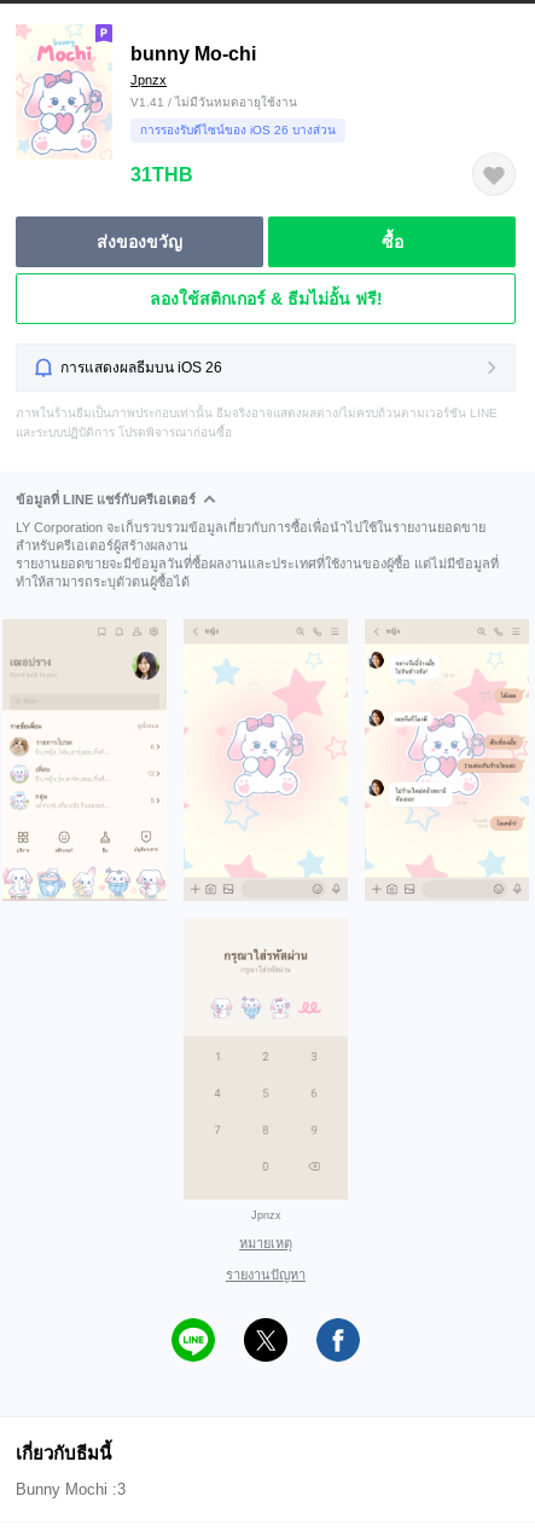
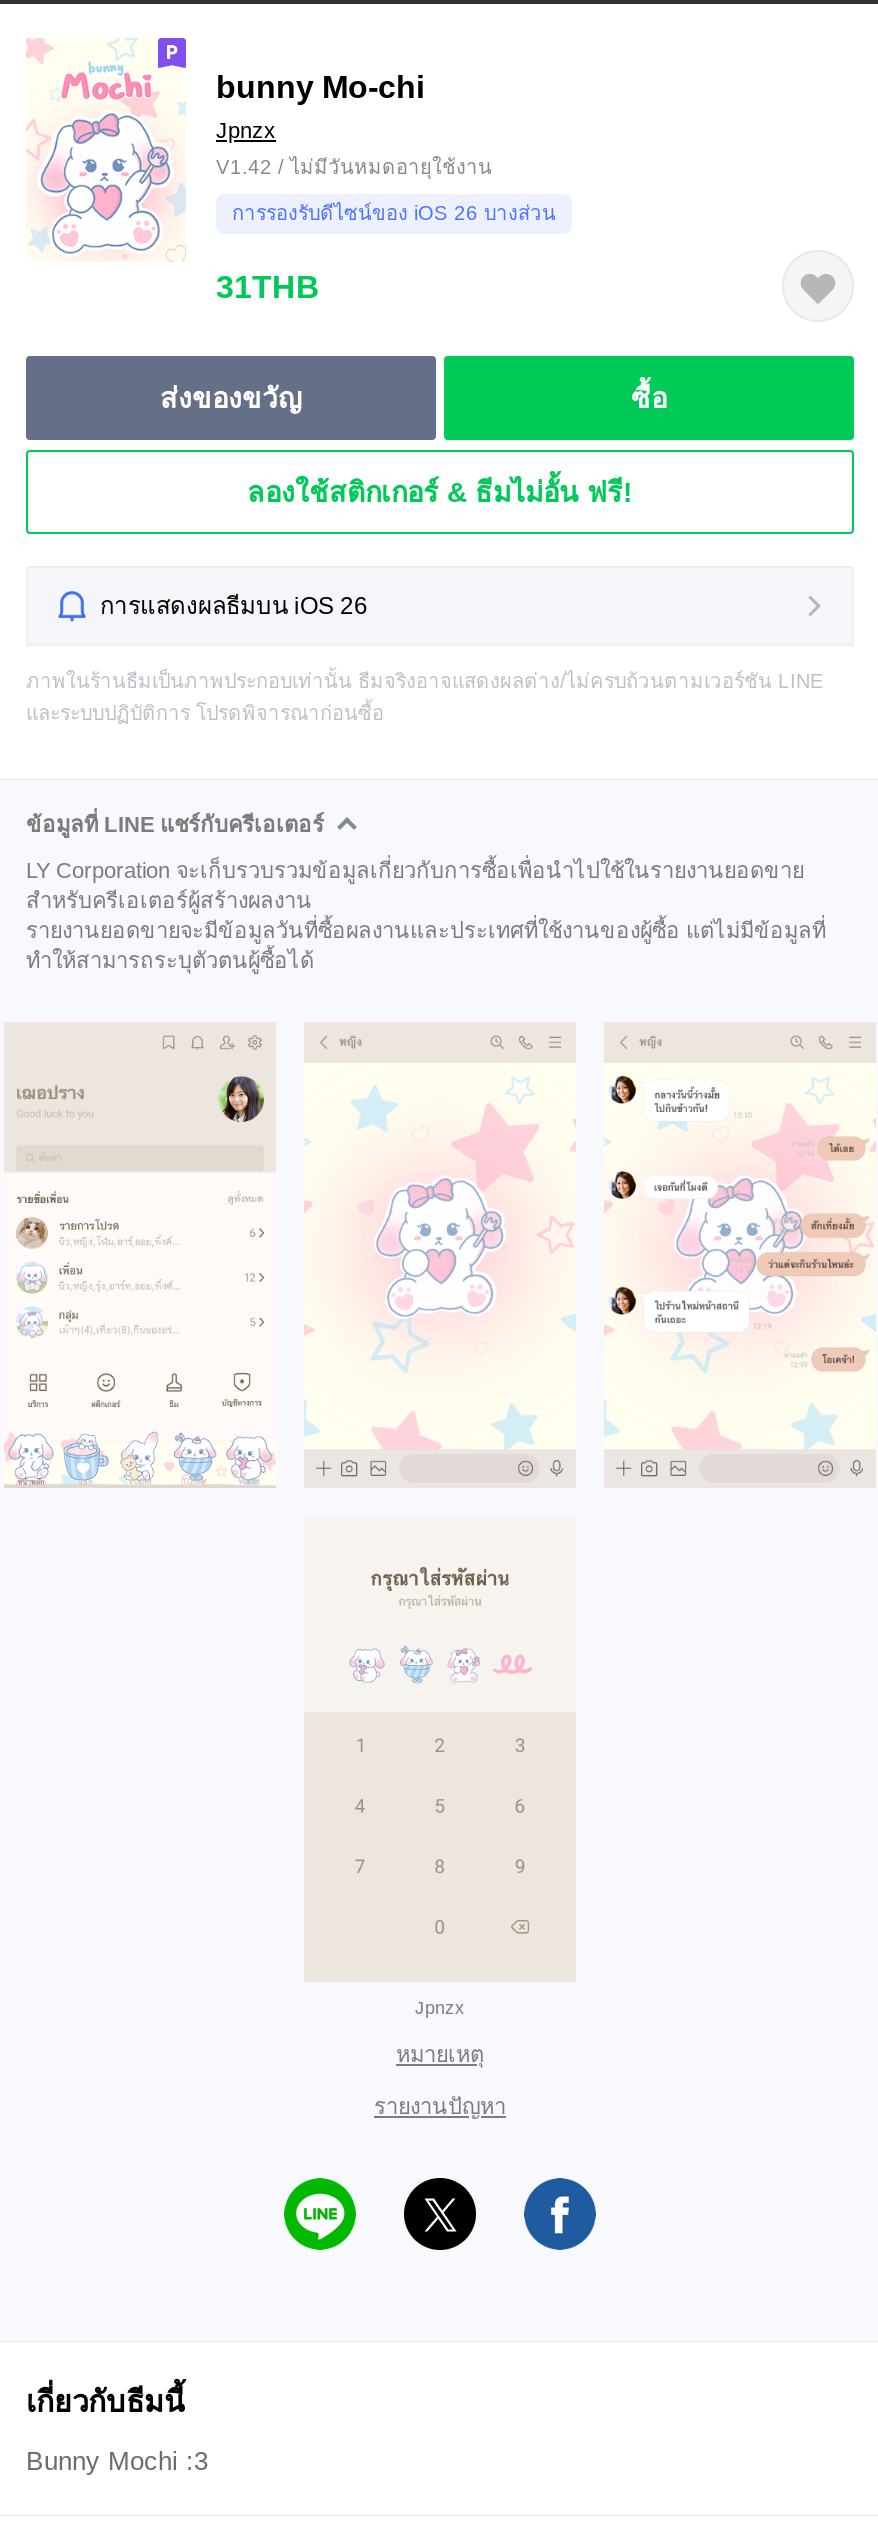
- V1.41 / ไม่มีวันหมดอายุใช้งาน
+ V1.42 / ไม่มีวันหมดอายุใช้งาน
